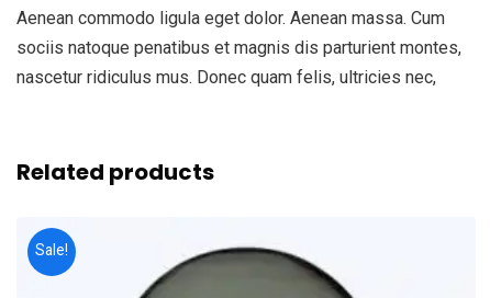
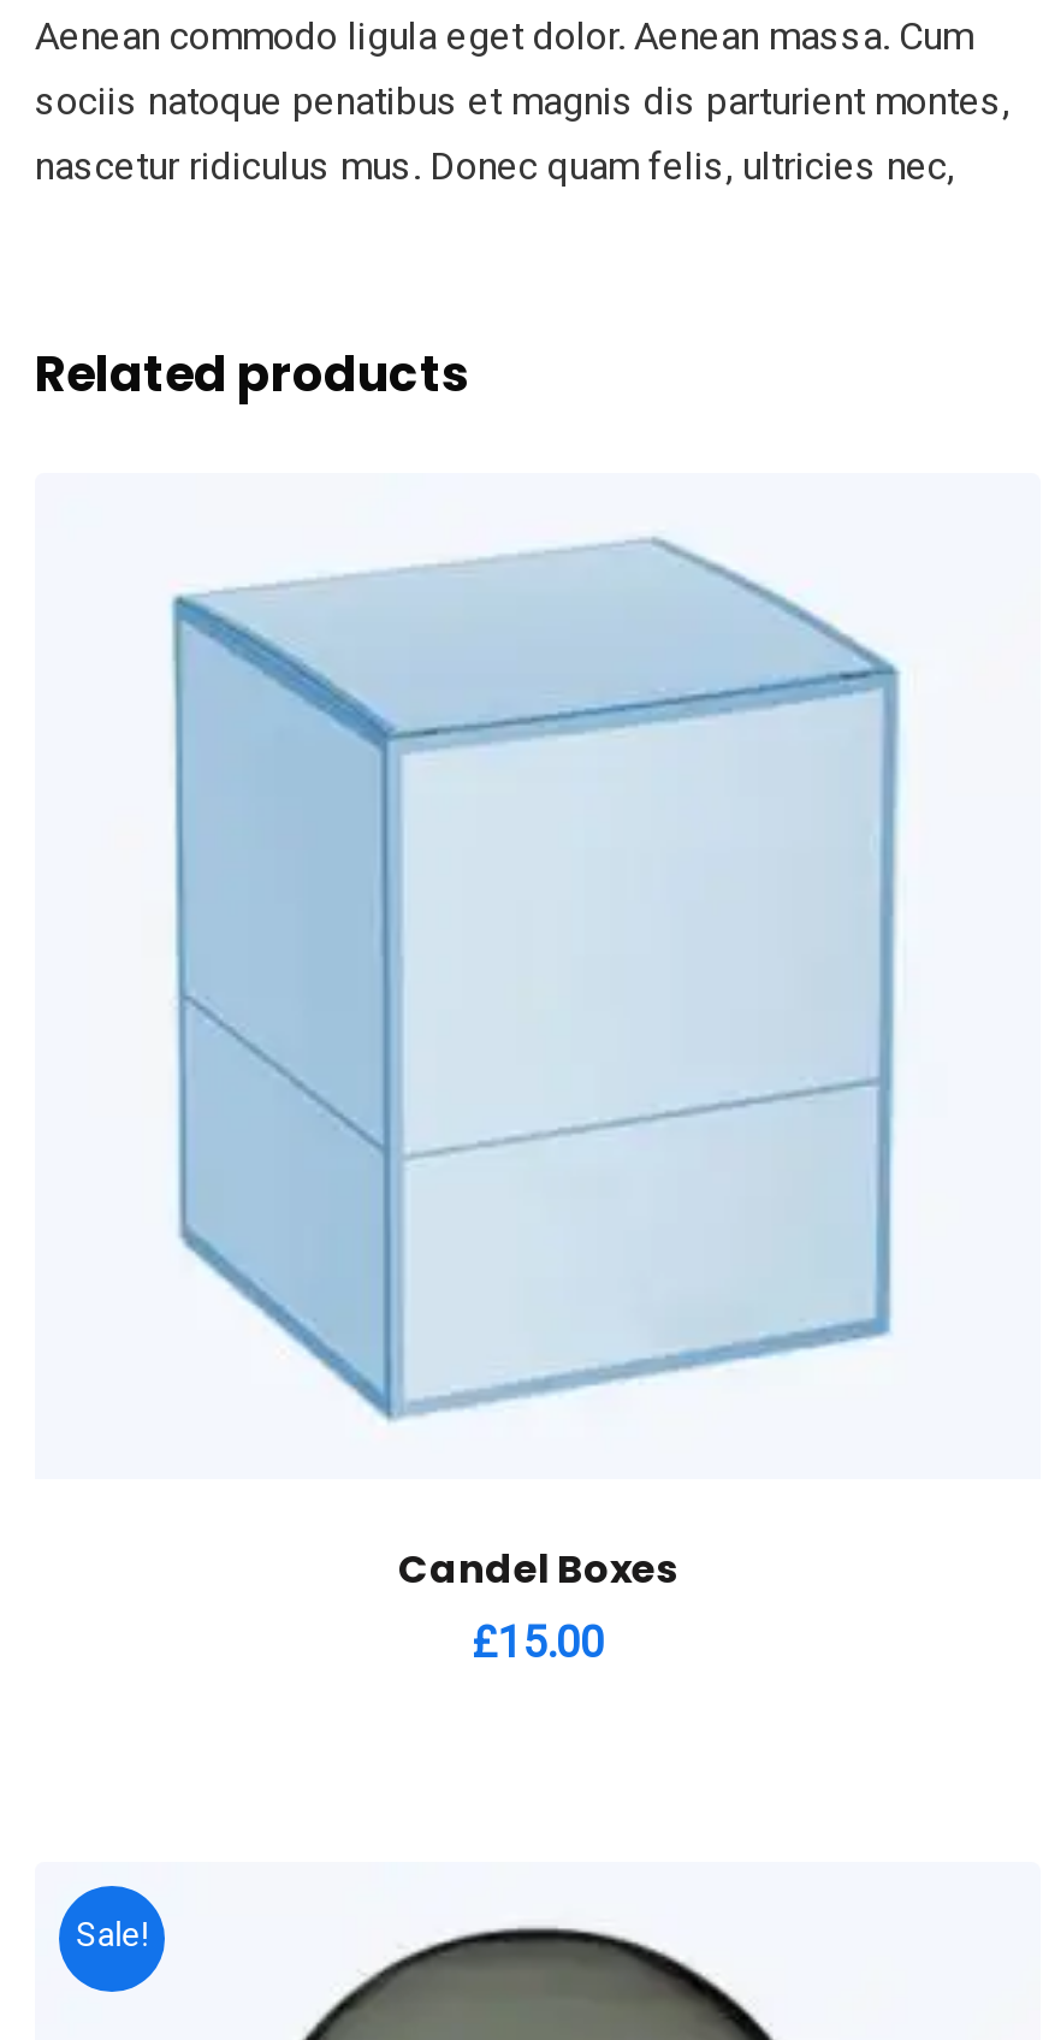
+ [image]

+ Candel Boxes
+ £15.00
